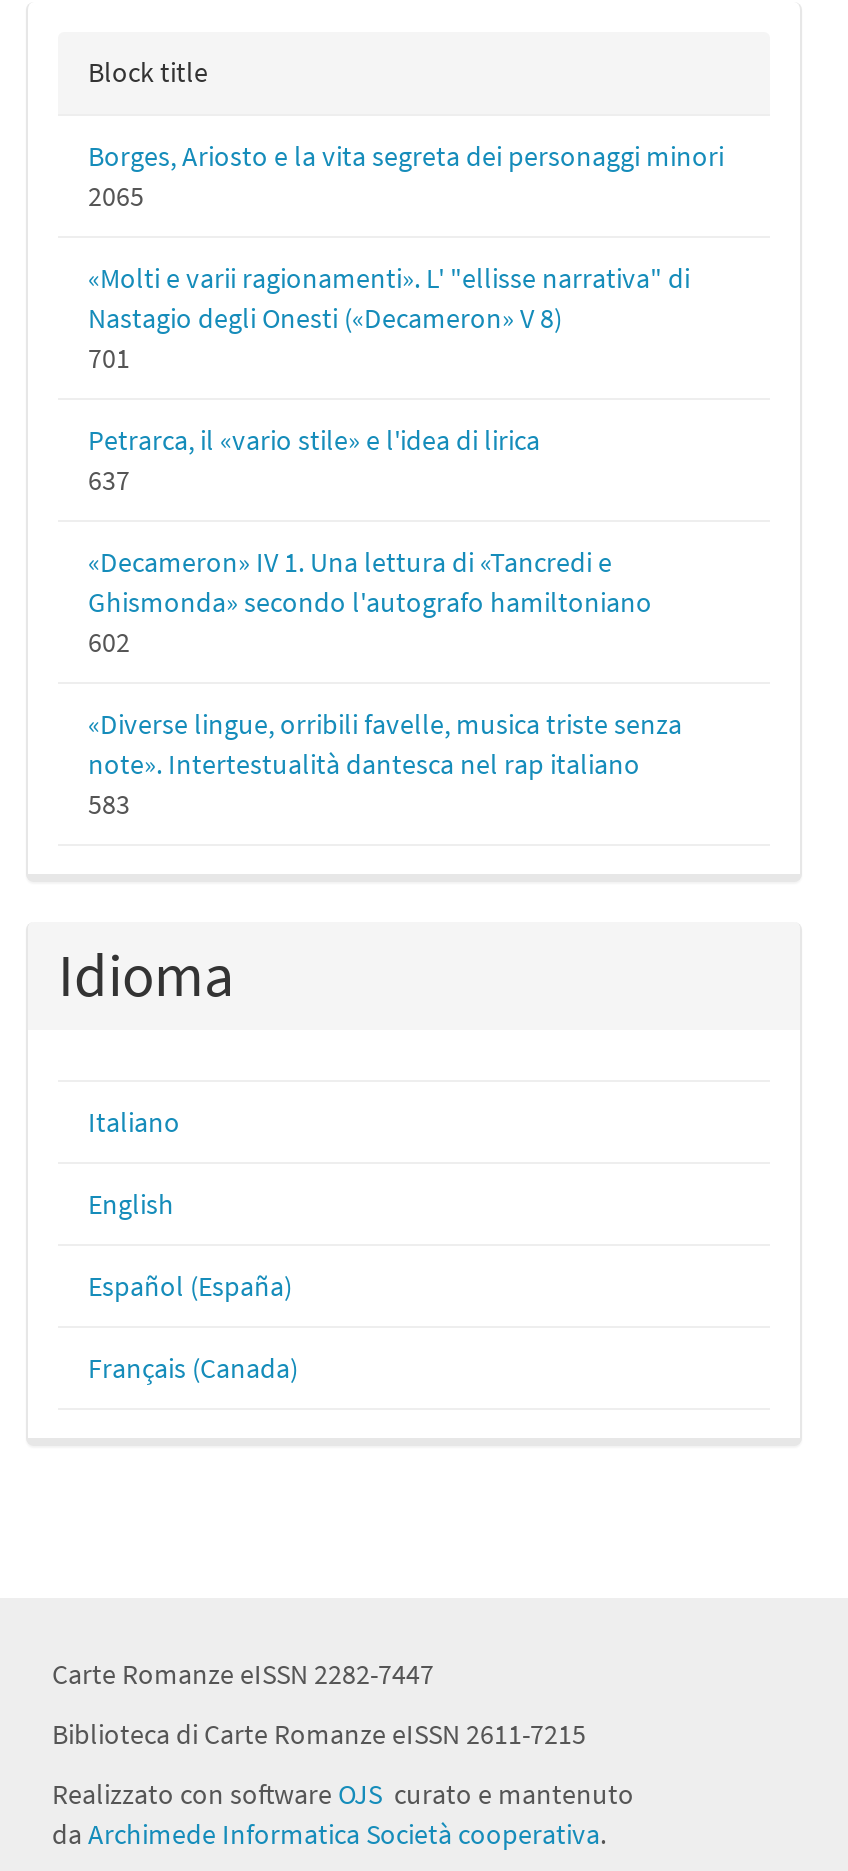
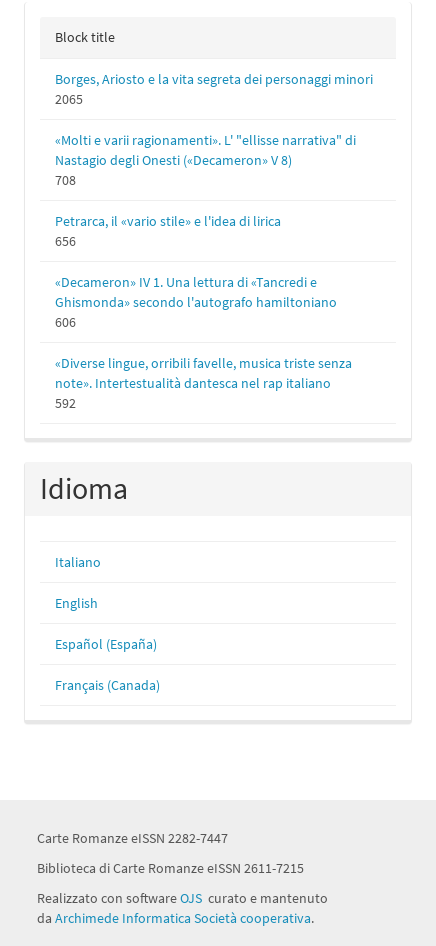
- 701
+ 708

- 637
+ 656

- 602
+ 606

- 583
+ 592
